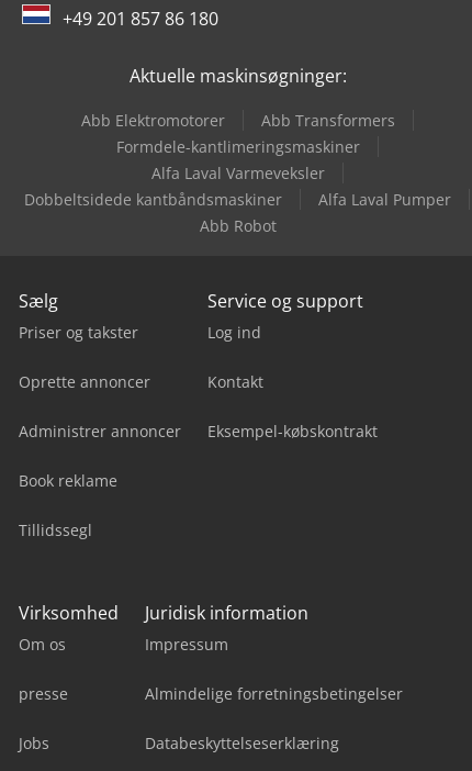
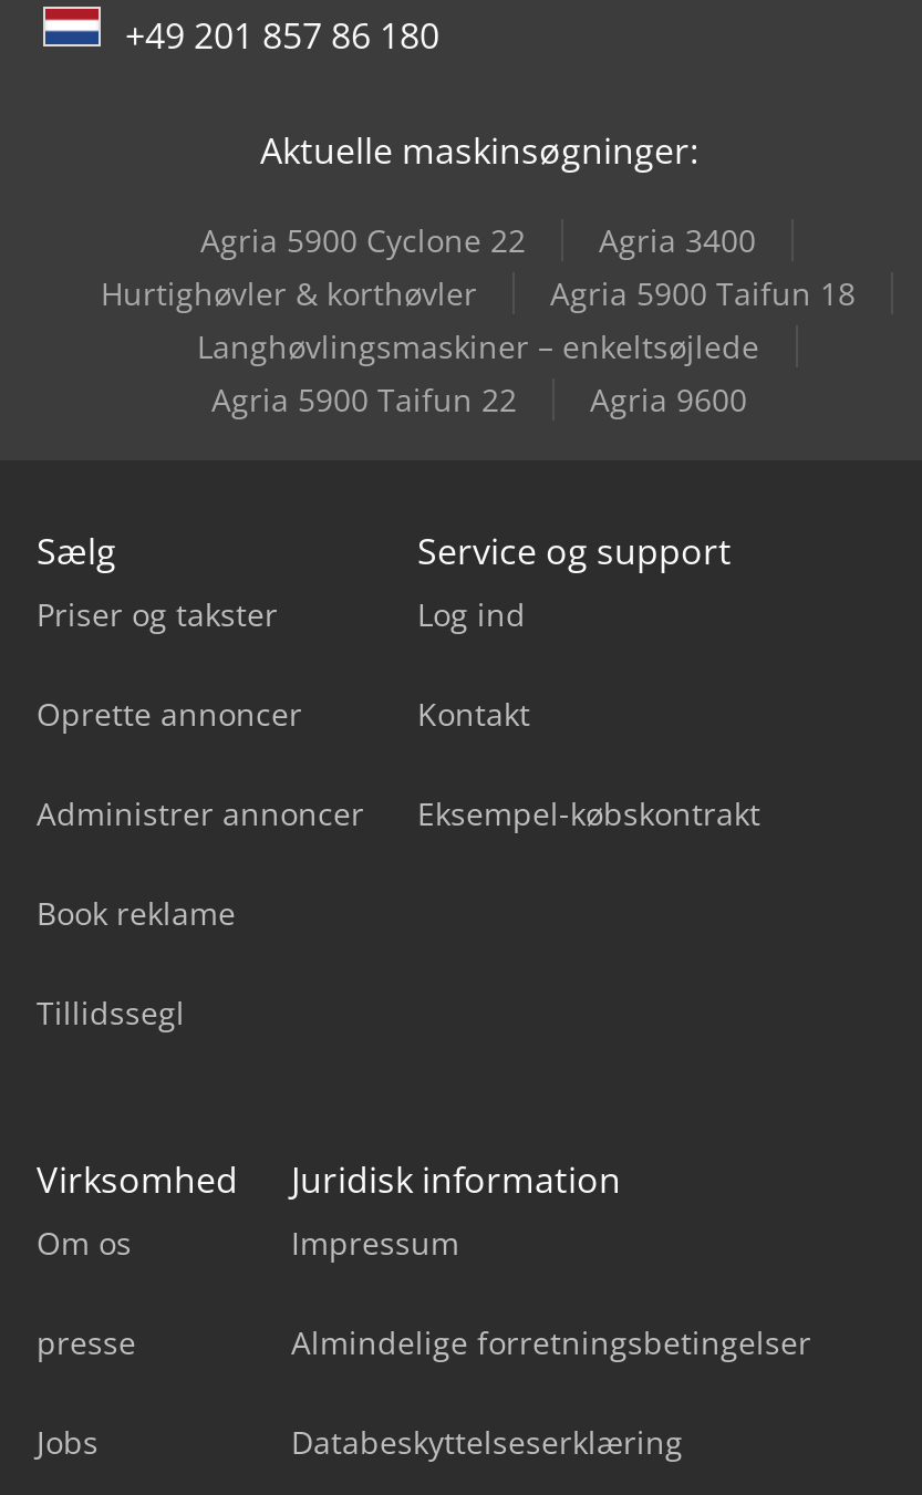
- Abb Elektromotorer
- Abb Transformers
- Formdele-kantlimeringsmaskiner
- Alfa Laval Varmeveksler
- Dobbeltsidede kantbåndsmaskiner
- Alfa Laval Pumper
- Abb Robot
+ Agria 5900 Cyclone 22
+ Agria 3400
+ Hurtighøvler & korthøvler
+ Agria 5900 Taifun 18
+ Langhøvlingsmaskiner – enkeltsøjlede
+ Agria 5900 Taifun 22
+ Agria 9600
